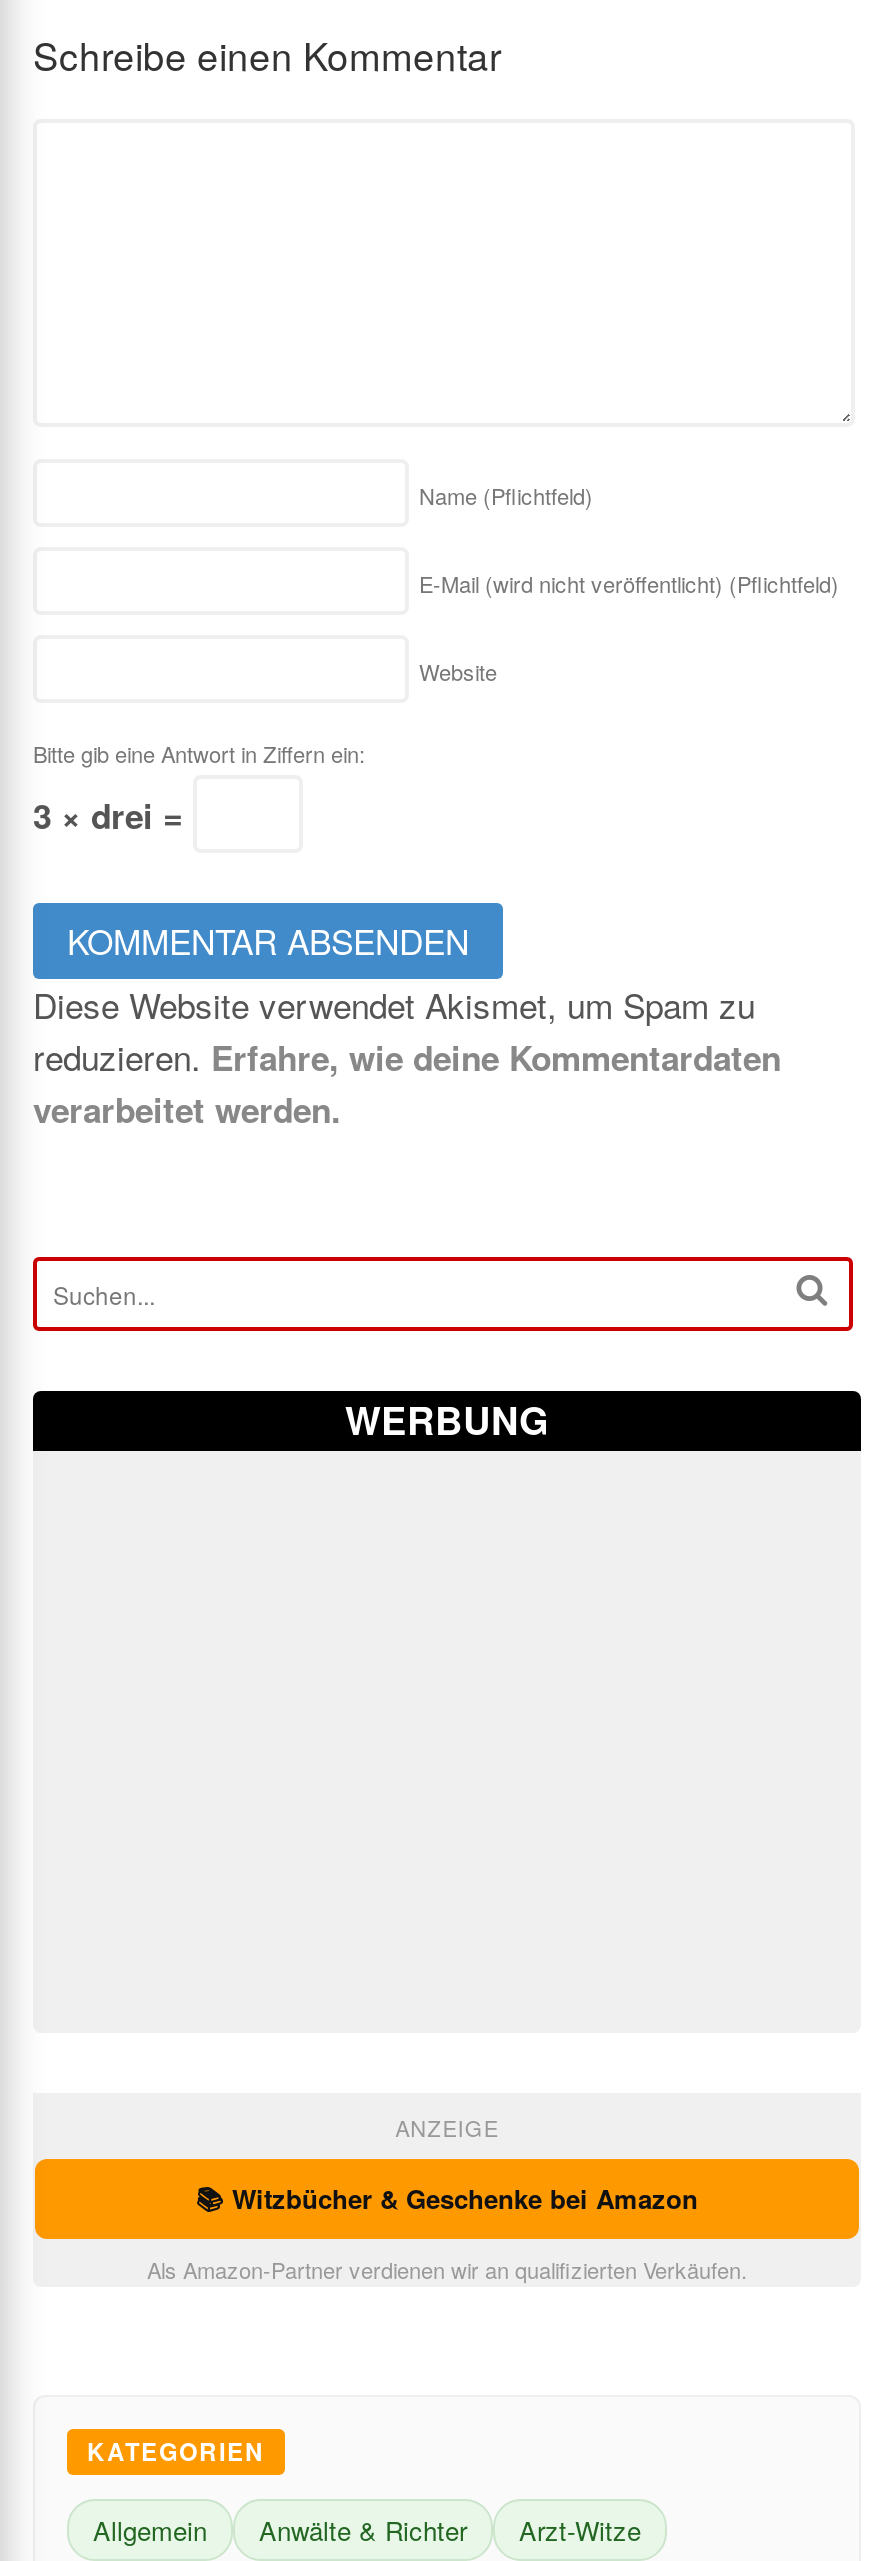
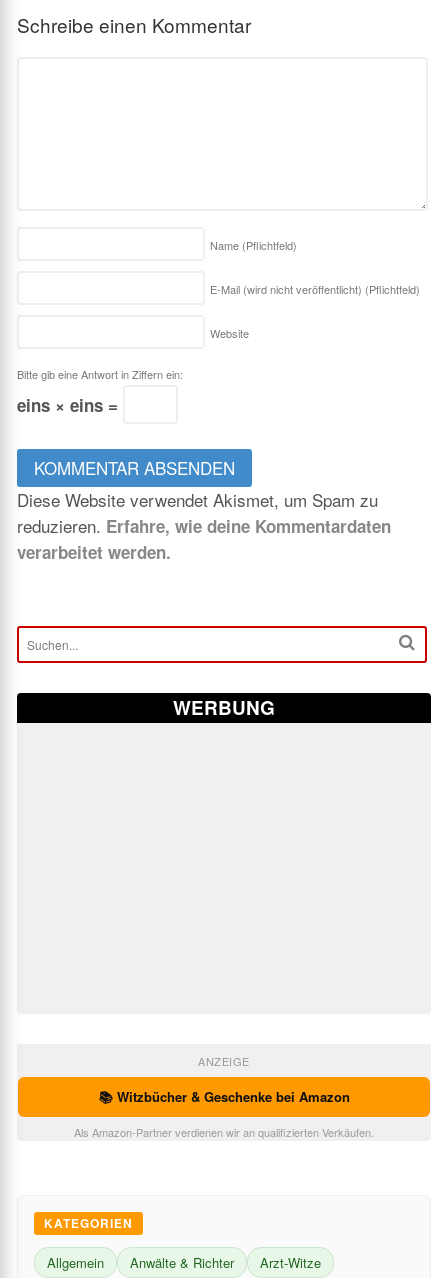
- 3 × drei =
+ eins × eins =
